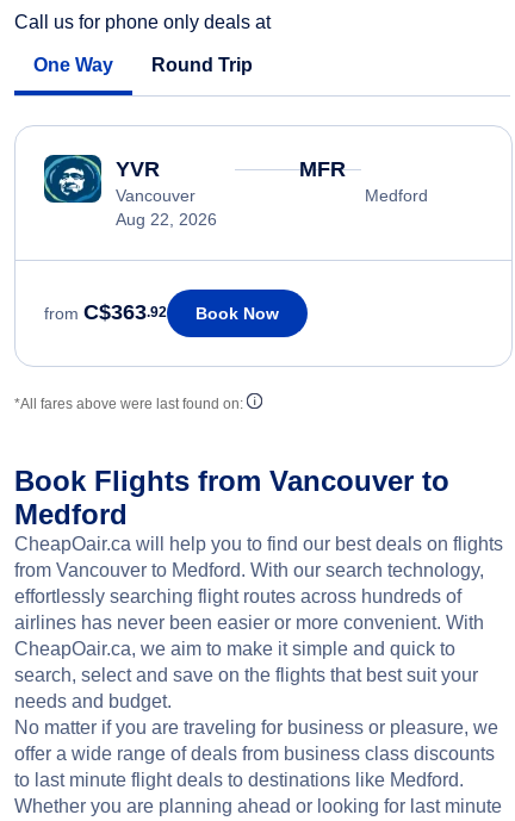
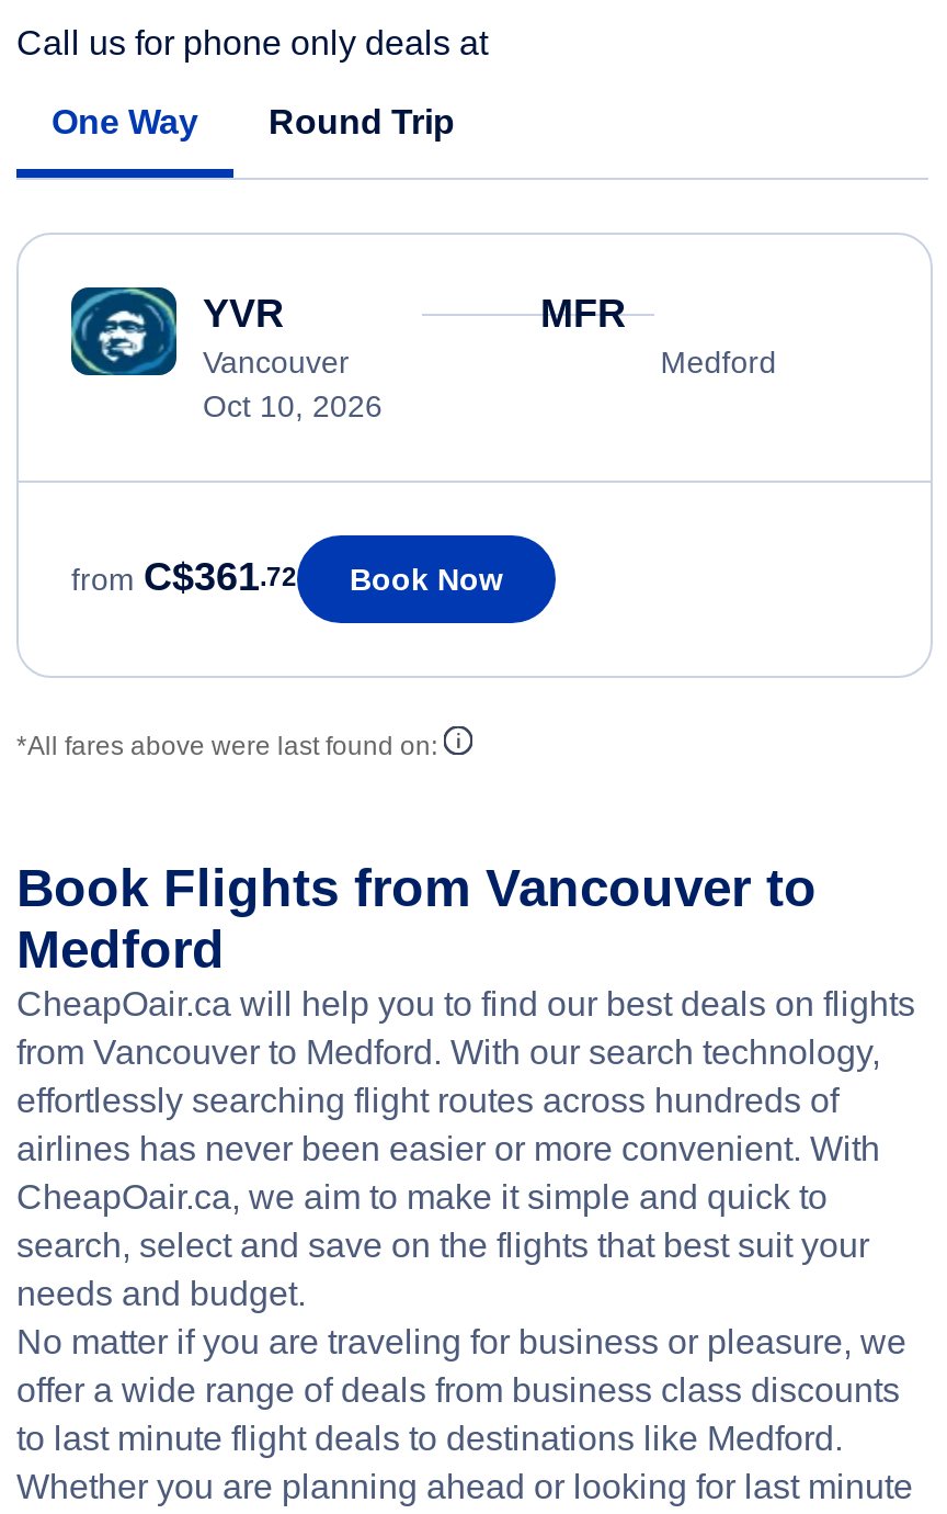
- Aug 22, 2026
+ Oct 10, 2026

- from C$363.92 Book Now
+ from C$361.72 Book Now
